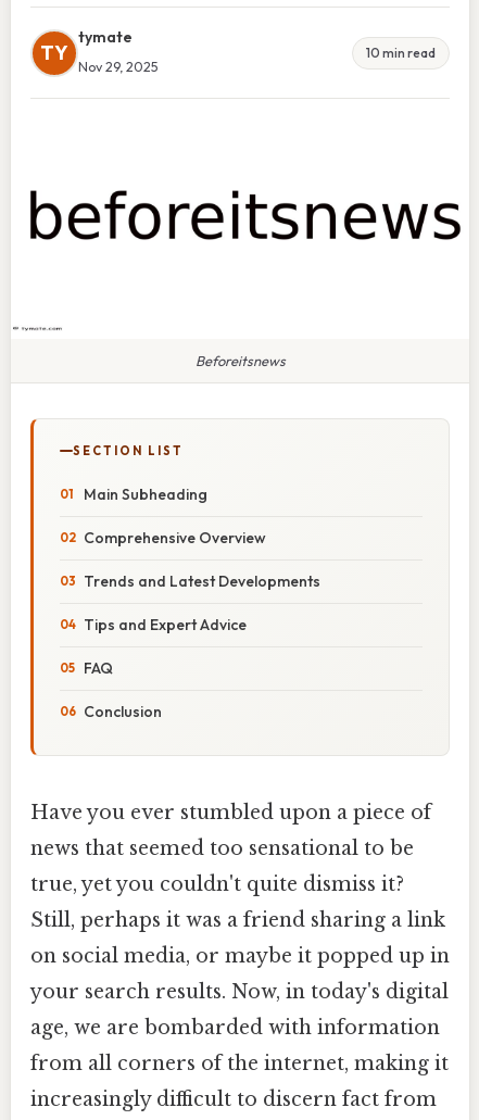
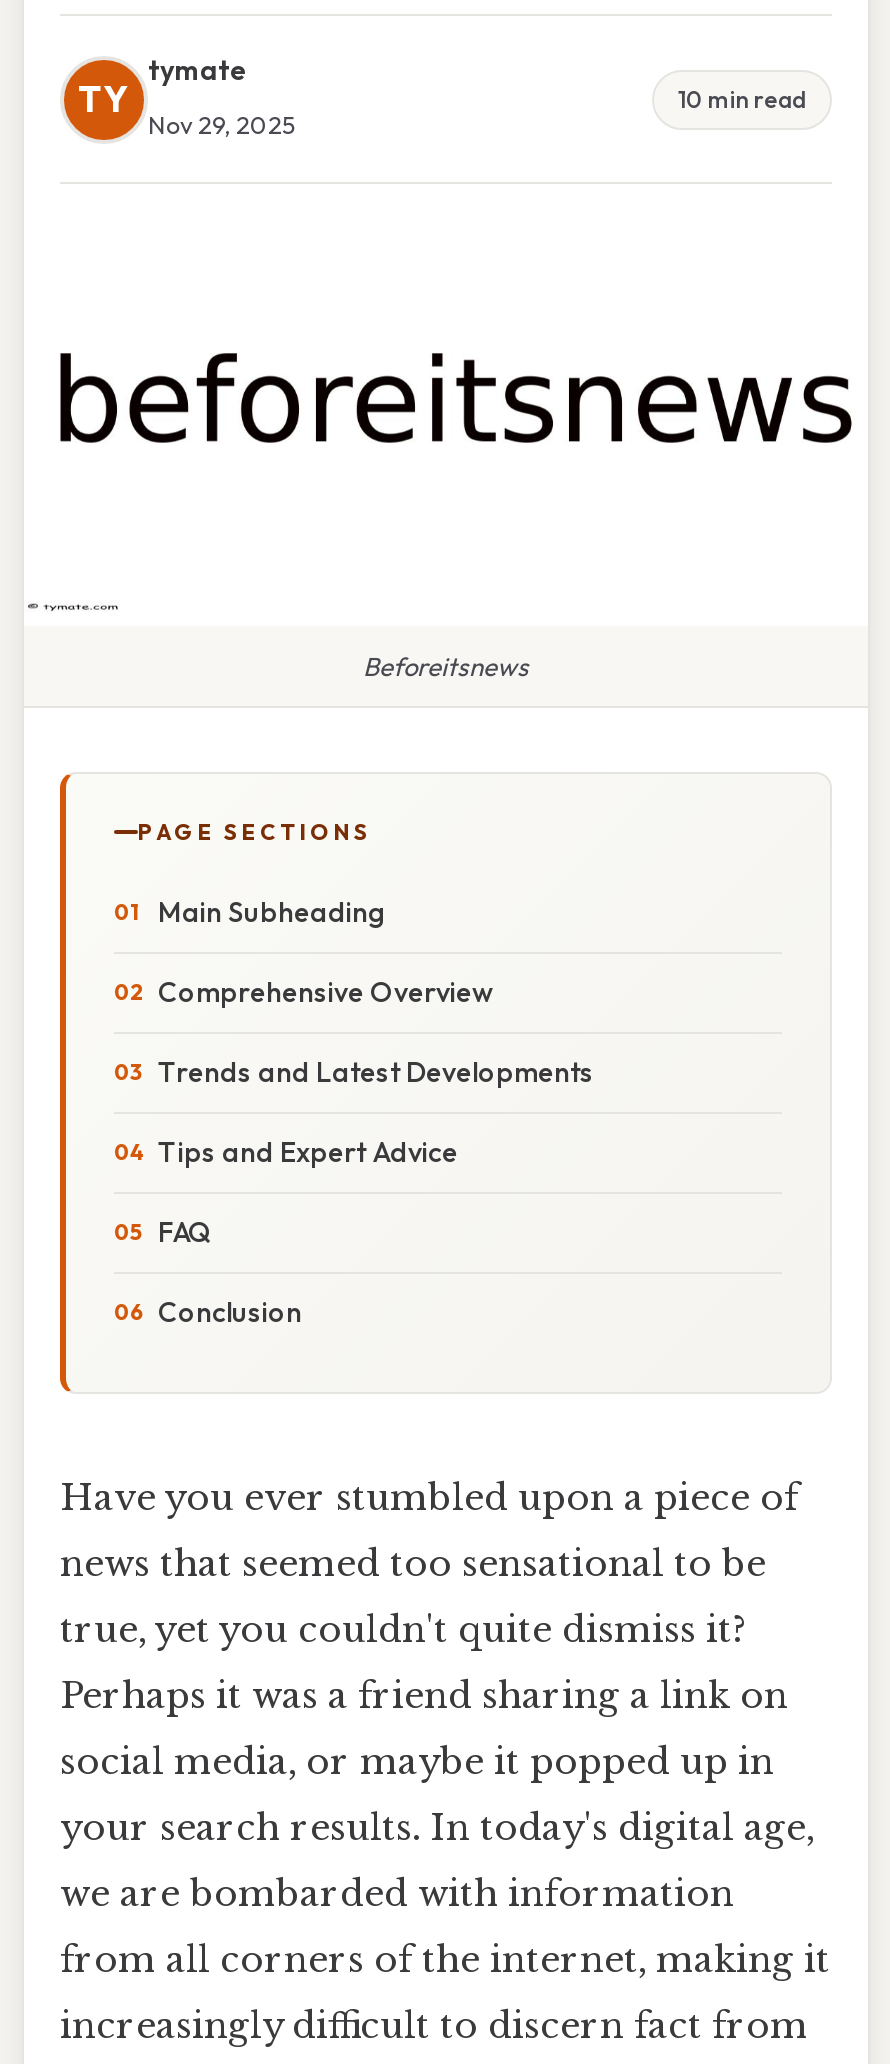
- SECTION LIST
+ PAGE SECTIONS

- Still, perhaps it was a friend sharing a link
+ Perhaps it was a friend sharing a link on

- on social media, or maybe it popped up in
+ social media, or maybe it popped up in

- your search results. Now, in today's digital
+ your search results. In today's digital age,

- age, we are bombarded with information
+ we are bombarded with information
